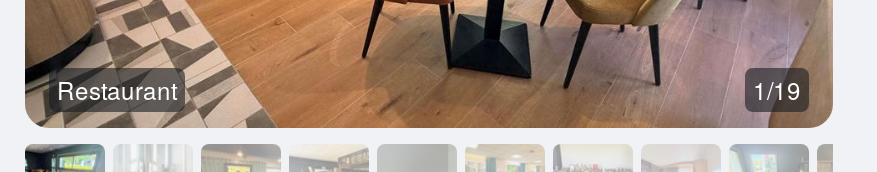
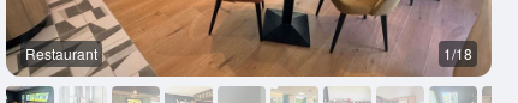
- 1/19
+ 1/18
